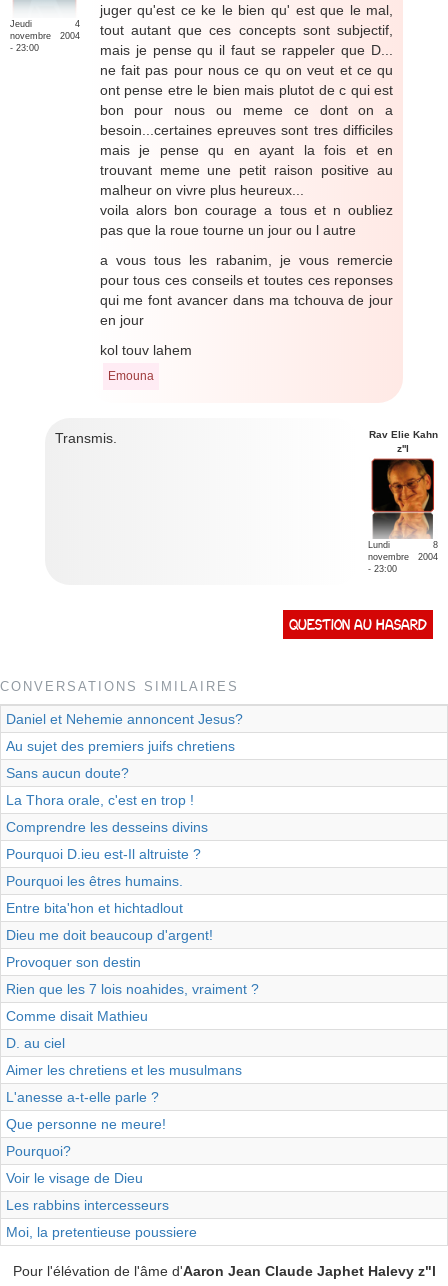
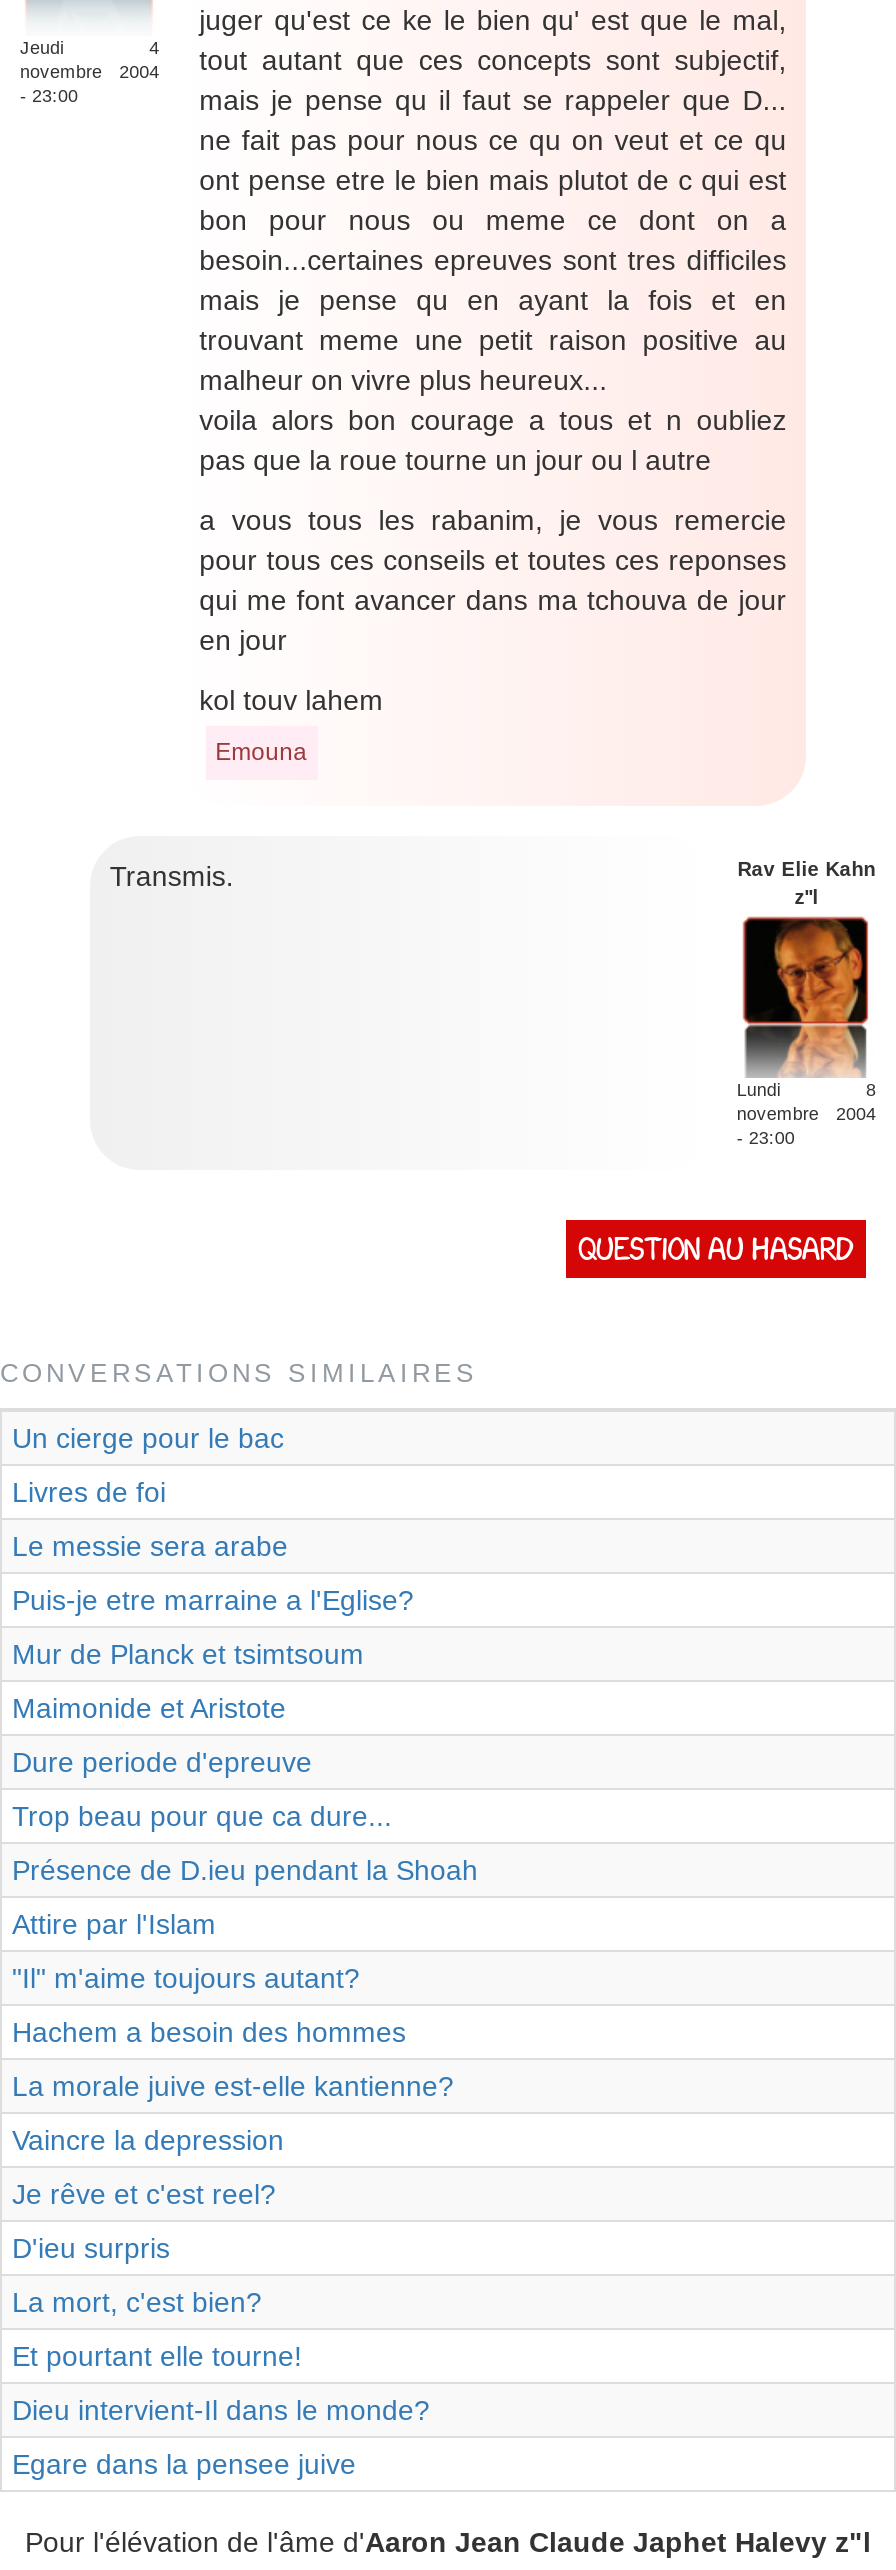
- Daniel et Nehemie annoncent Jesus?
+ Un cierge pour le bac

- Au sujet des premiers juifs chretiens
+ Livres de foi

- Sans aucun doute?
+ Le messie sera arabe

- La Thora orale, c'est en trop !
+ Puis-je etre marraine a l'Eglise?

- Comprendre les desseins divins
+ Mur de Planck et tsimtsoum

- Pourquoi D.ieu est-Il altruiste ?
+ Maimonide et Aristote

- Pourquoi les êtres humains.
+ Dure periode d'epreuve

- Entre bita'hon et hichtadlout
+ Trop beau pour que ca dure...

- Dieu me doit beaucoup d'argent!
+ Présence de D.ieu pendant la Shoah

- Provoquer son destin
+ Attire par l'Islam

- Rien que les 7 lois noahides, vraiment ?
+ "Il" m'aime toujours autant?

- Comme disait Mathieu
+ Hachem a besoin des hommes

- D. au ciel
+ La morale juive est-elle kantienne?

- Aimer les chretiens et les musulmans
+ Vaincre la depression

- L'anesse a-t-elle parle ?
+ Je rêve et c'est reel?

- Que personne ne meure!
+ D'ieu surpris

- Pourquoi?
+ La mort, c'est bien?

- Voir le visage de Dieu
+ Et pourtant elle tourne!

- Les rabbins intercesseurs
+ Dieu intervient-Il dans le monde?

- Moi, la pretentieuse poussiere
+ Egare dans la pensee juive
